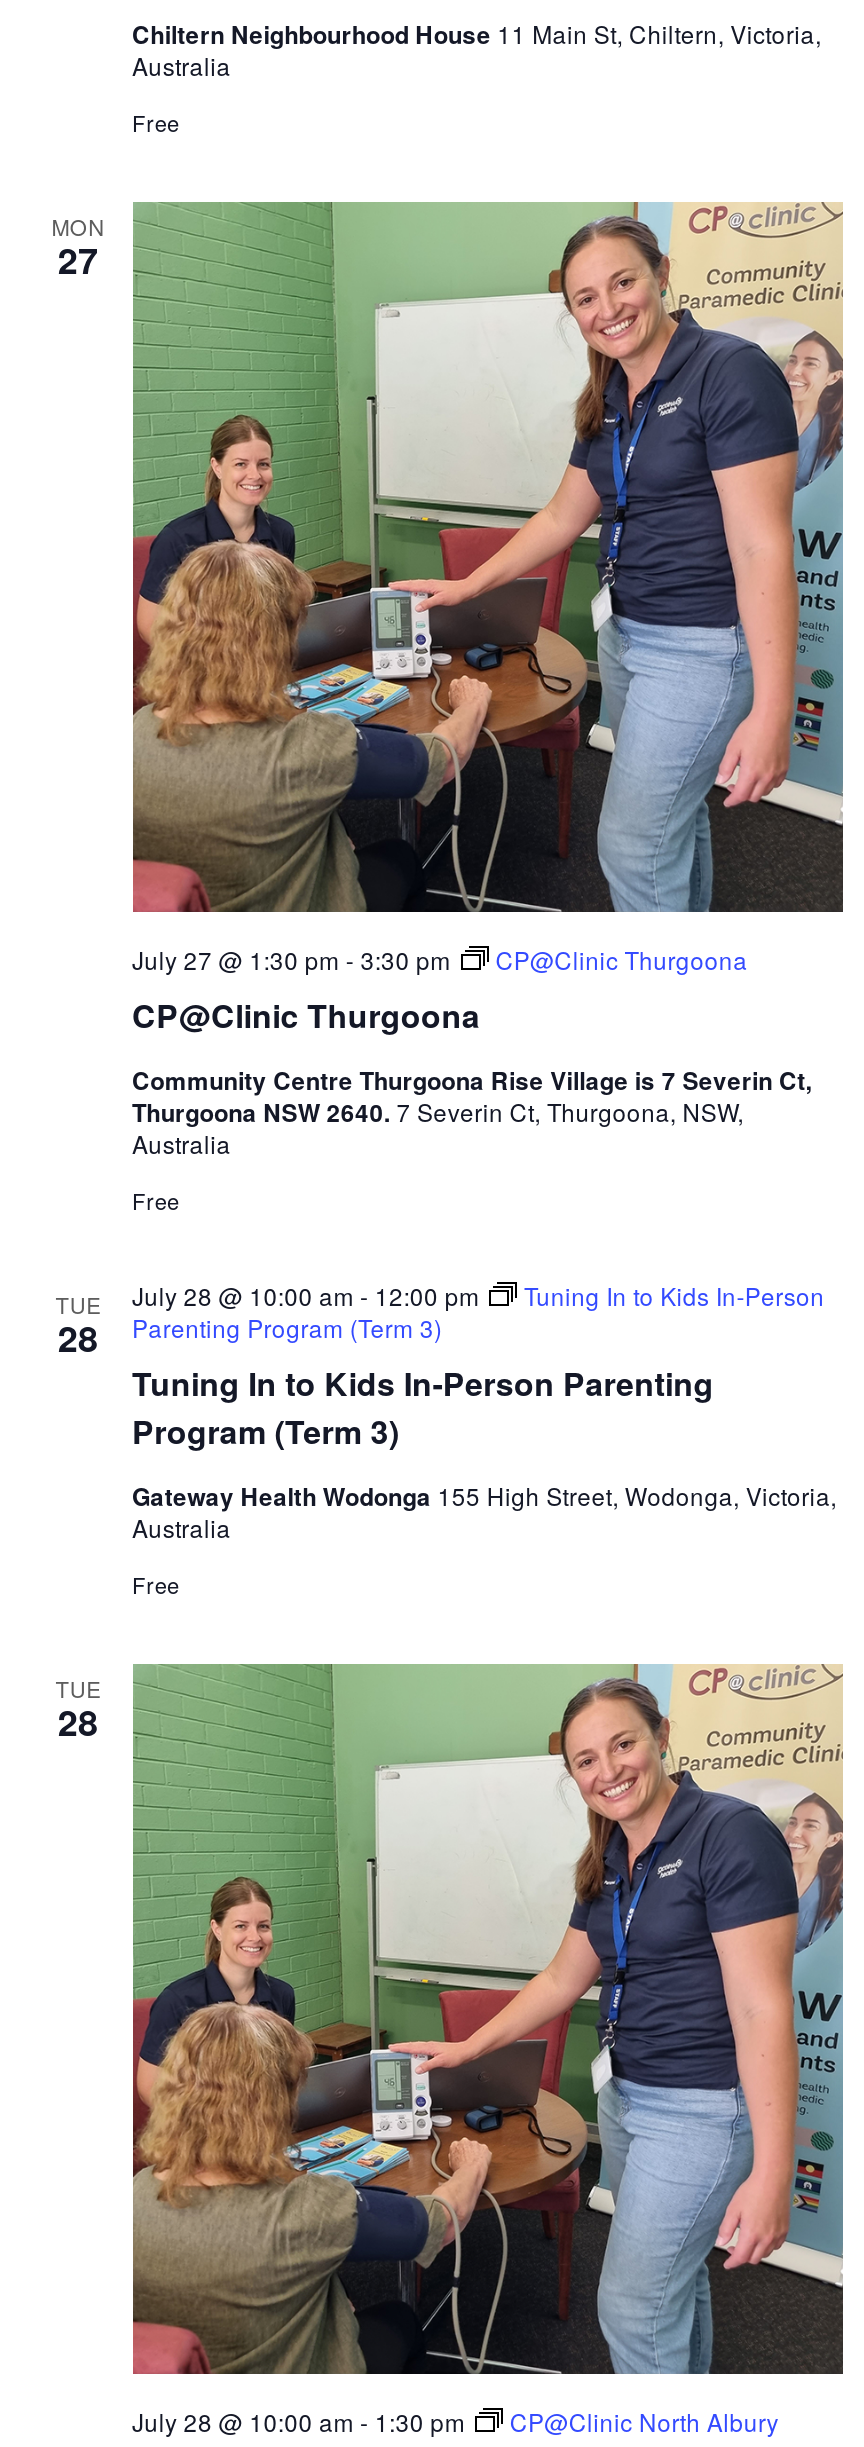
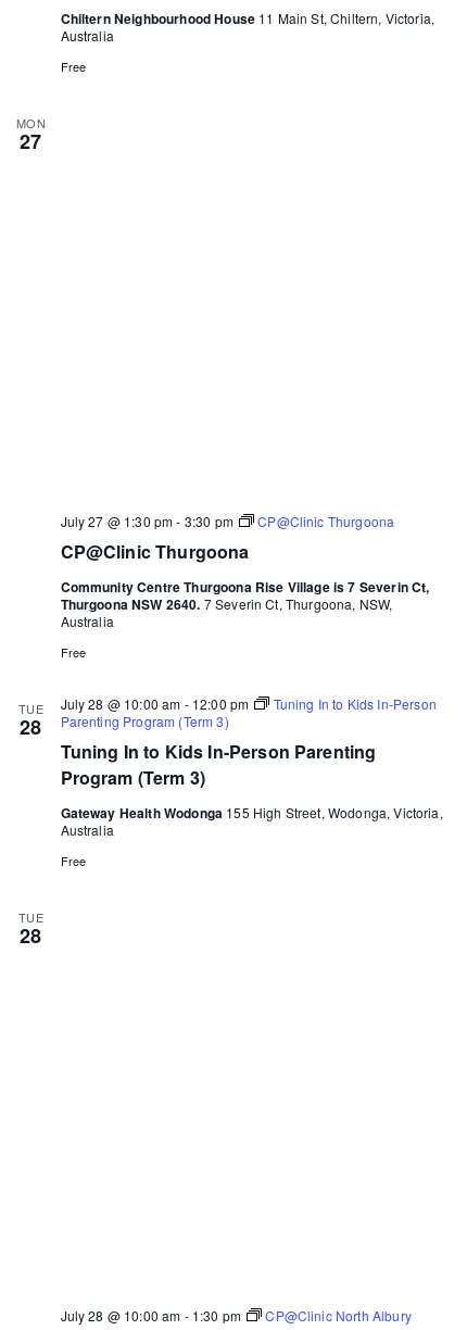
- [image]

- [image]
